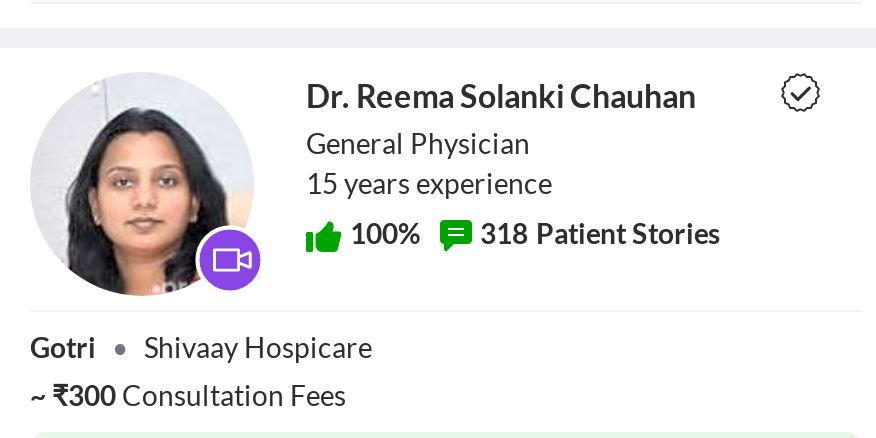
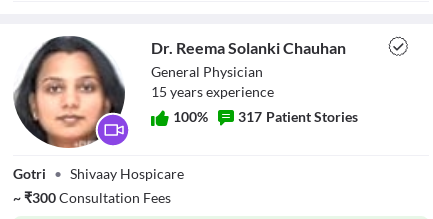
- [image]
+ [image]

- 318 Patient Stories
+ 317 Patient Stories
